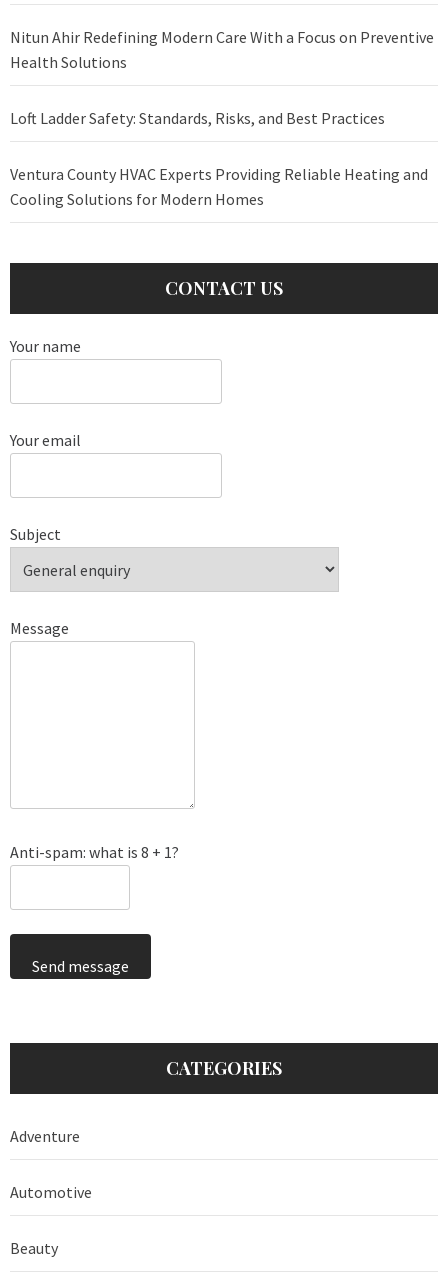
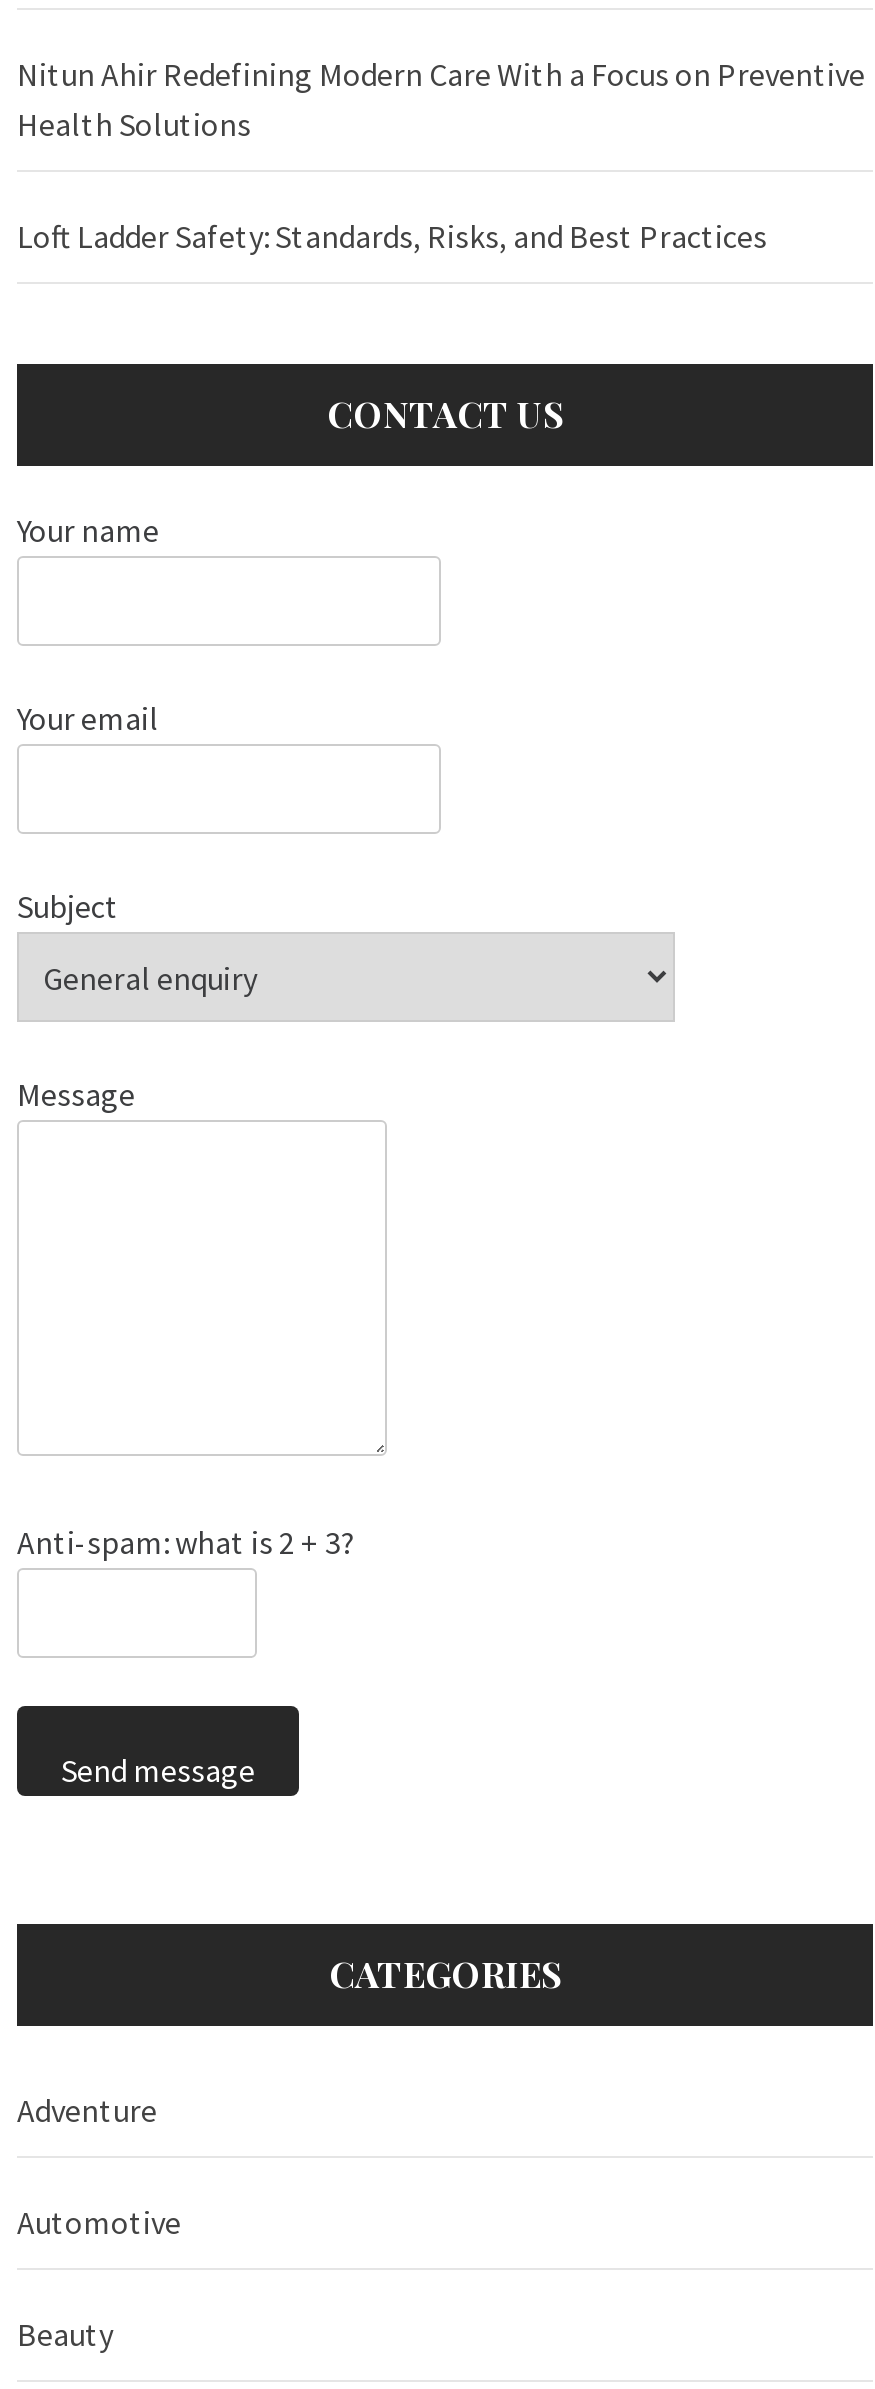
- Ventura County HVAC Experts Providing Reliable Heating and
- Cooling Solutions for Modern Homes

- Anti-spam: what is 8 + 1?
+ Anti-spam: what is 2 + 3?
